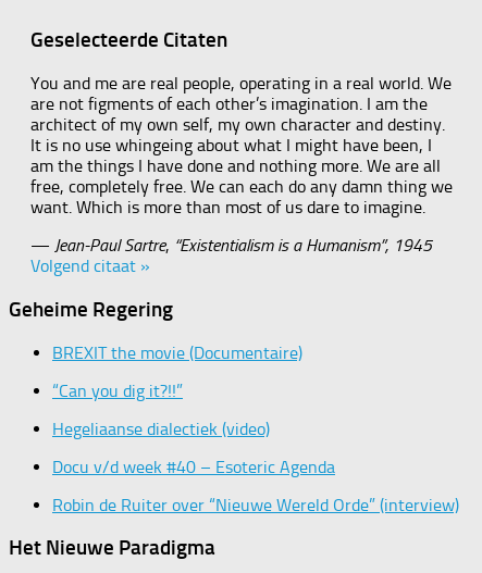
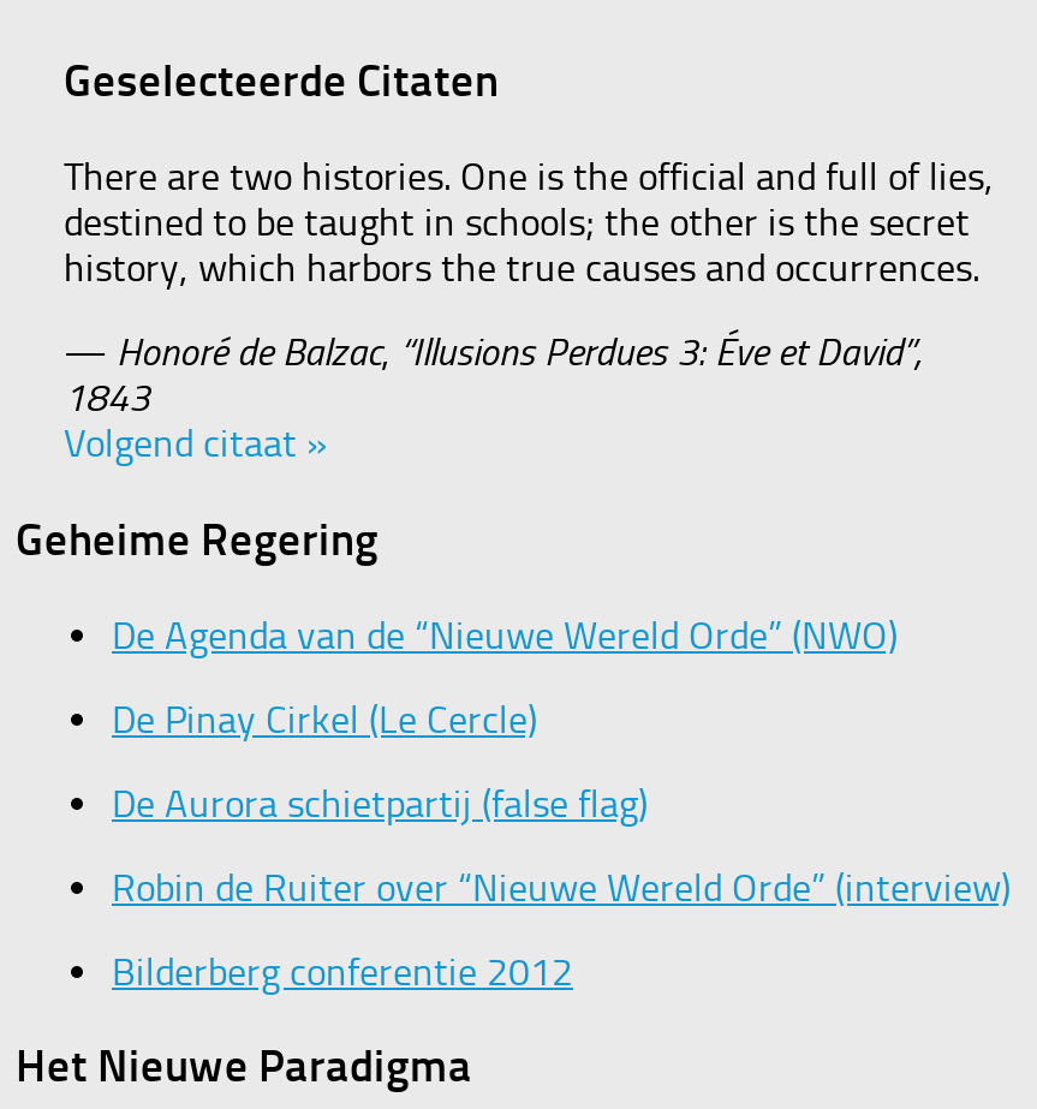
- You and me are real people, operating in a real world. We
- are not figments of each other’s imagination. I am the
- architect of my own self, my own character and destiny.
- It is no use whingeing about what I might have been, I
- am the things I have done and nothing more. We are all
- free, completely free. We can each do any damn thing we
- want. Which is more than most of us dare to imagine.
+ There are two histories. One is the official and full of lies,
+ destined to be taught in schools; the other is the secret
+ history, which harbors the true causes and occurrences.

- — Jean-Paul Sartre, “Existentialism is a Humanism”, 1945
+ — Honoré de Balzac, “Illusions Perdues 3: Éve et David”,
+ 1843

- BREXIT the movie (Documentaire)
- “Can you dig it?!!”
- Hegeliaanse dialectiek (video)
- Docu v/d week #40 – Esoteric Agenda
+ De Agenda van de “Nieuwe Wereld Orde” (NWO)
+ De Pinay Cirkel (Le Cercle)
+ De Aurora schietpartij (false flag)

moved up: Robin de Ruiter over “Nieuwe Wereld Orde” (interview)

+ Bilderberg conferentie 2012
